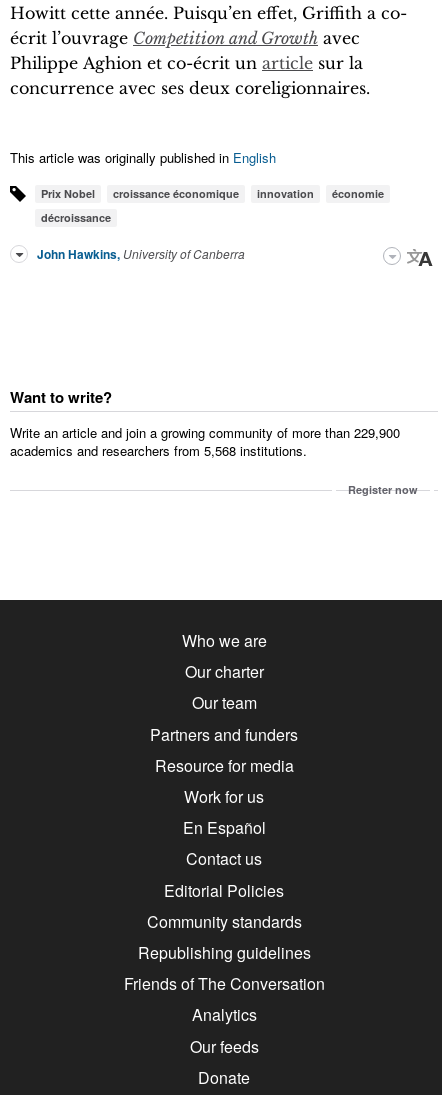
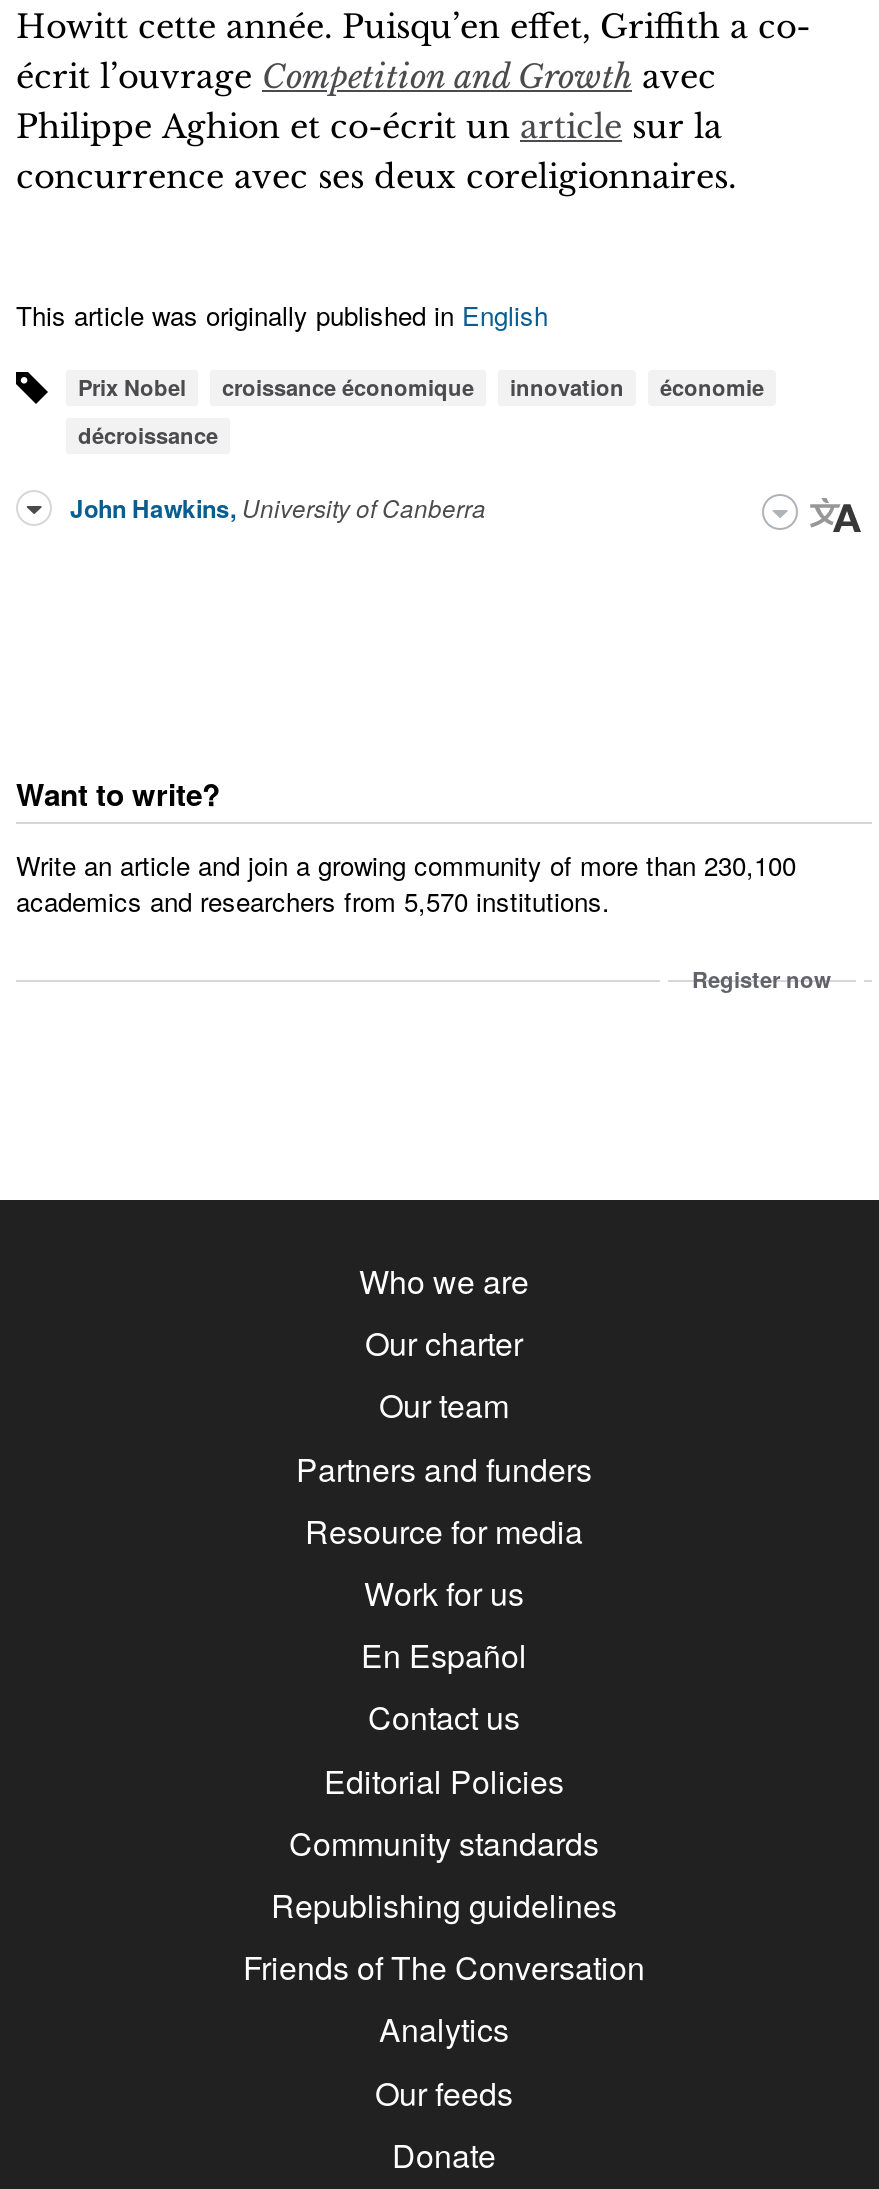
- Write an article and join a growing community of more than 229,900
+ Write an article and join a growing community of more than 230,100

- academics and researchers from 5,568 institutions.
+ academics and researchers from 5,570 institutions.
